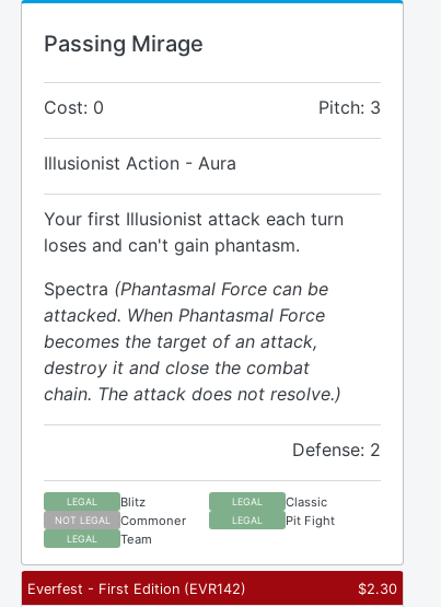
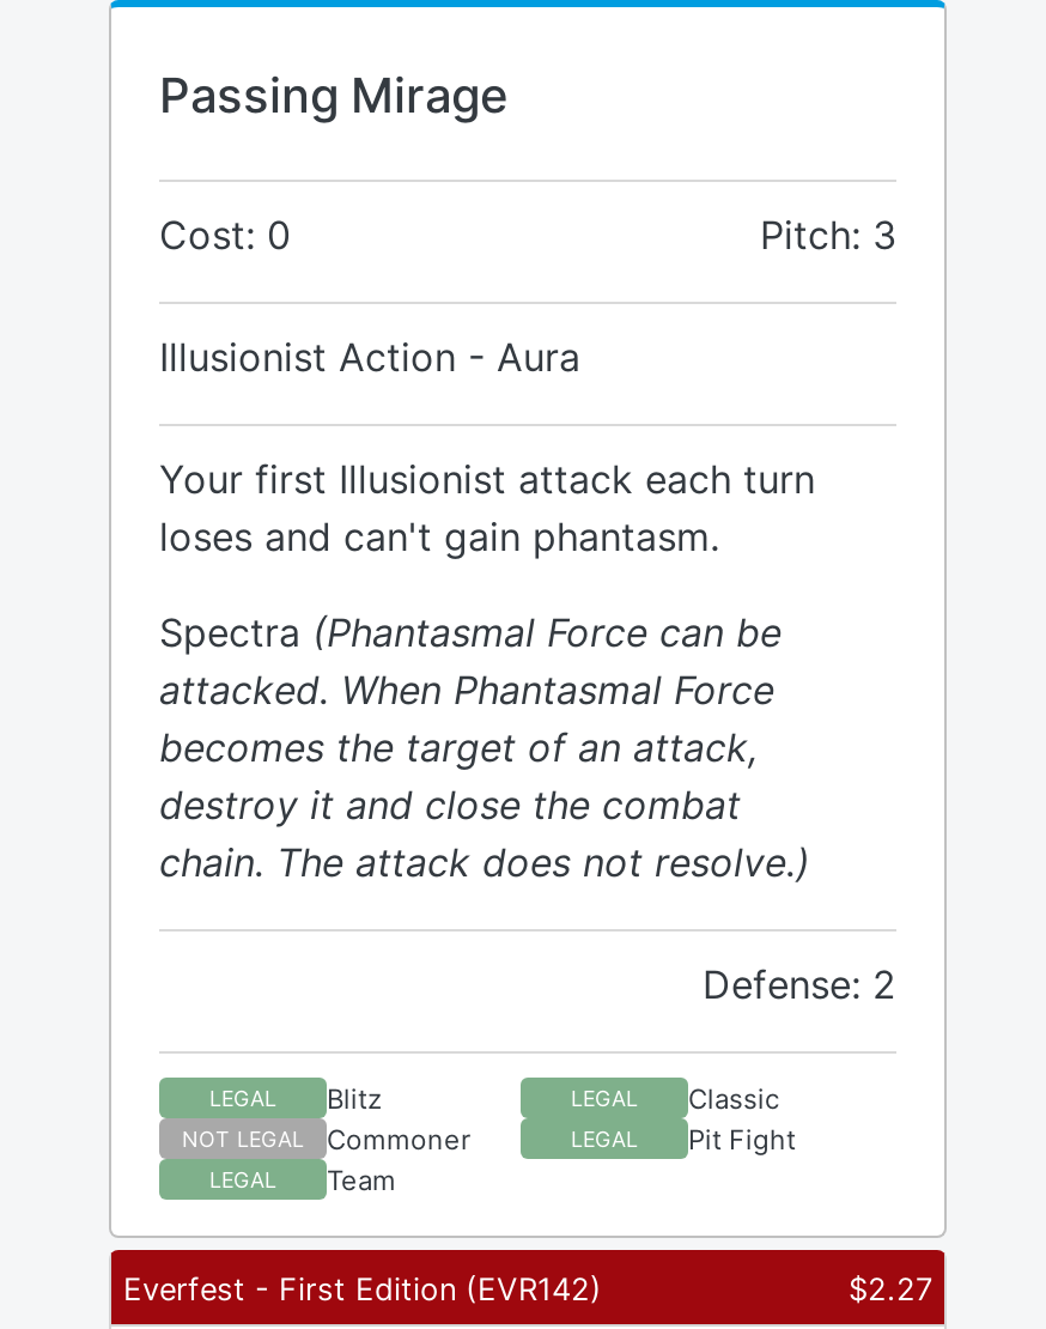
- $2.30
+ $2.27
